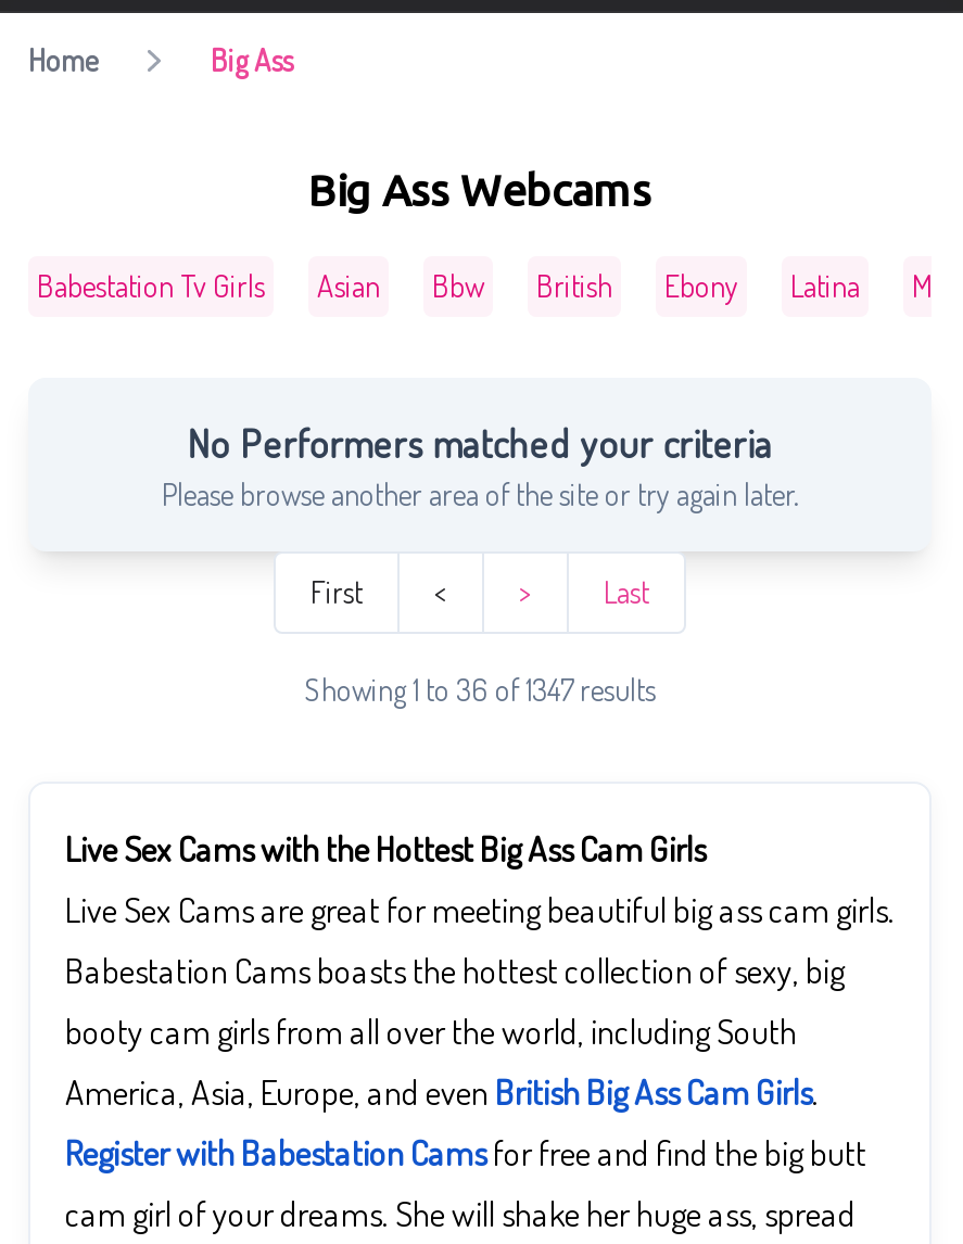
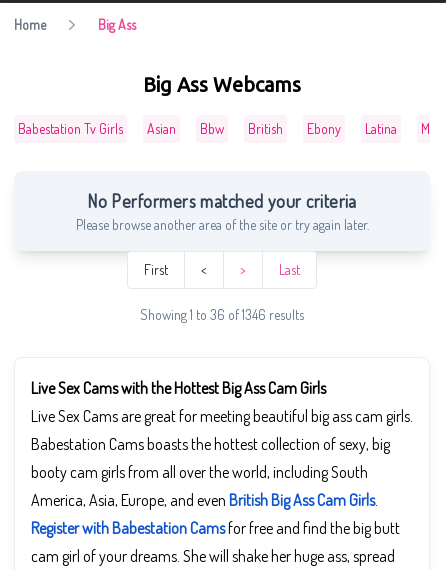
- Showing 1 to 36 of 1347 results
+ Showing 1 to 36 of 1346 results
